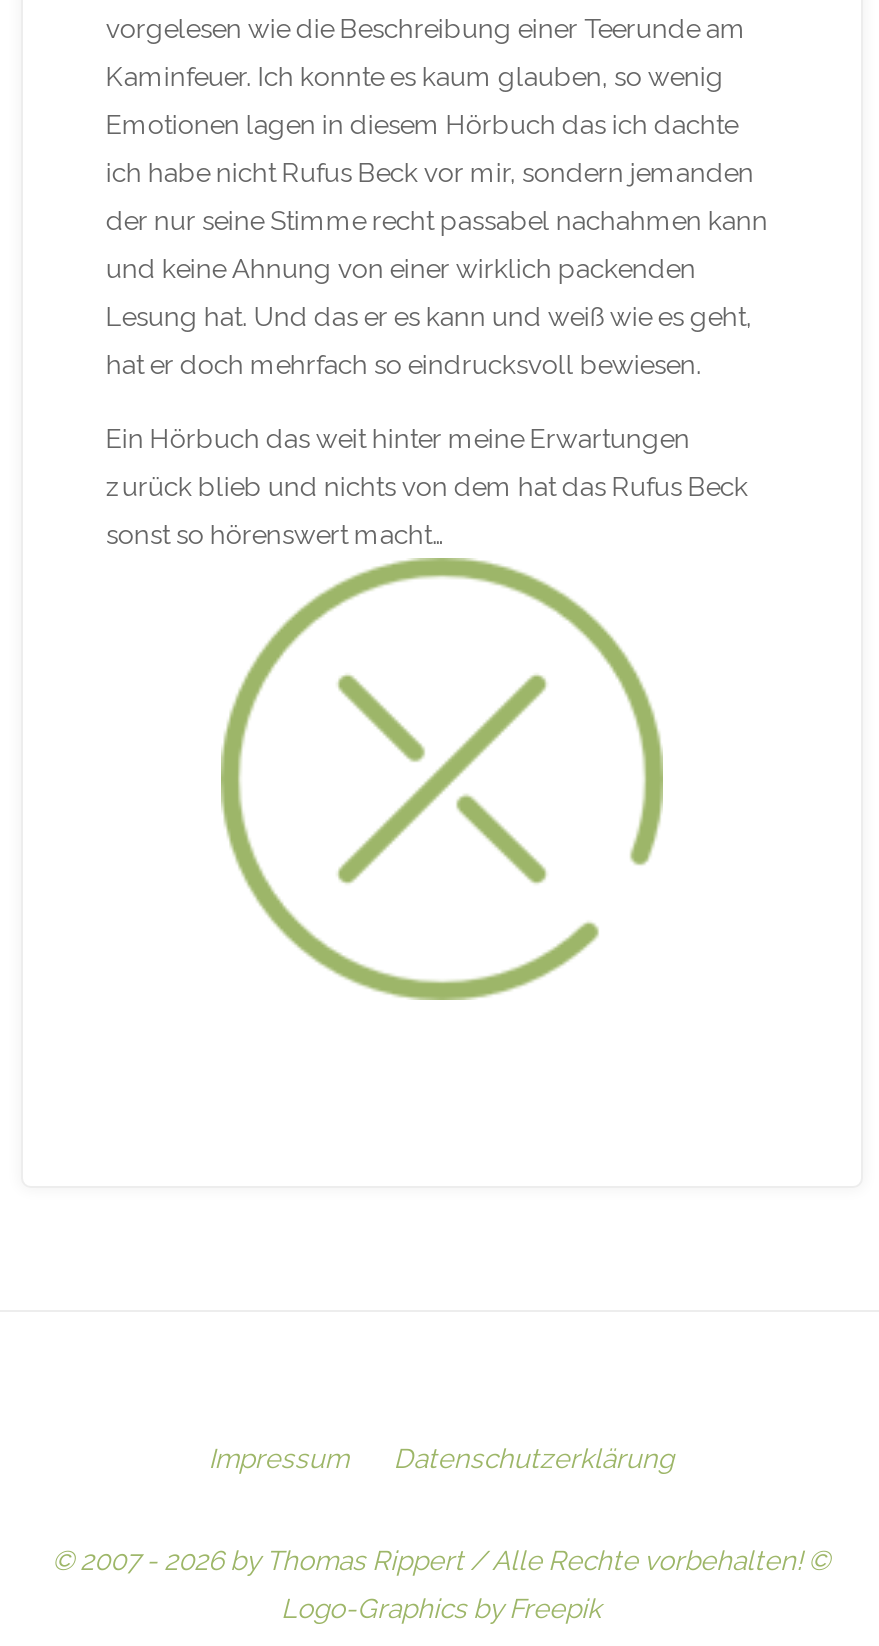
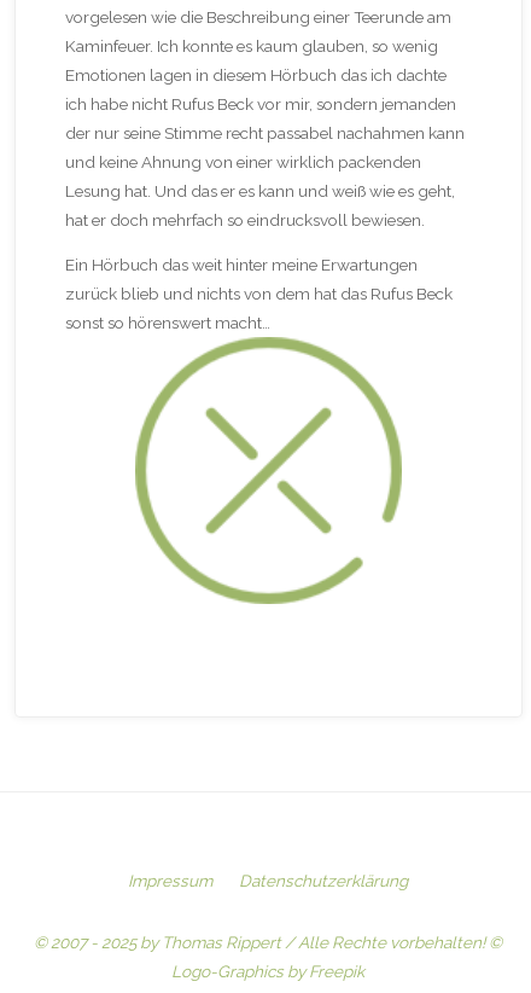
- © 2007 - 2026 by Thomas Rippert / Alle Rechte vorbehalten! ©
+ © 2007 - 2025 by Thomas Rippert / Alle Rechte vorbehalten! ©
